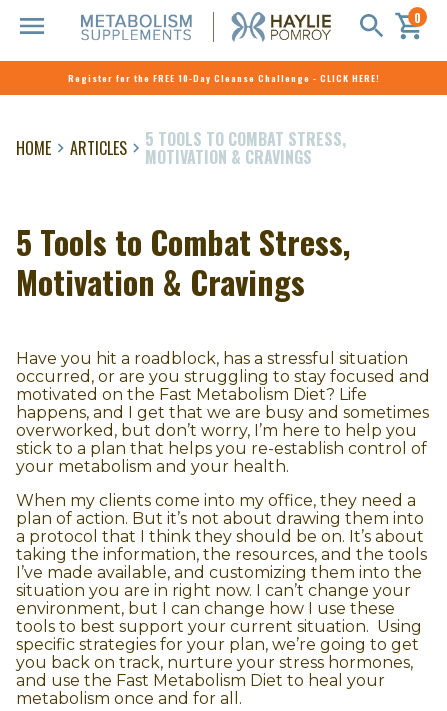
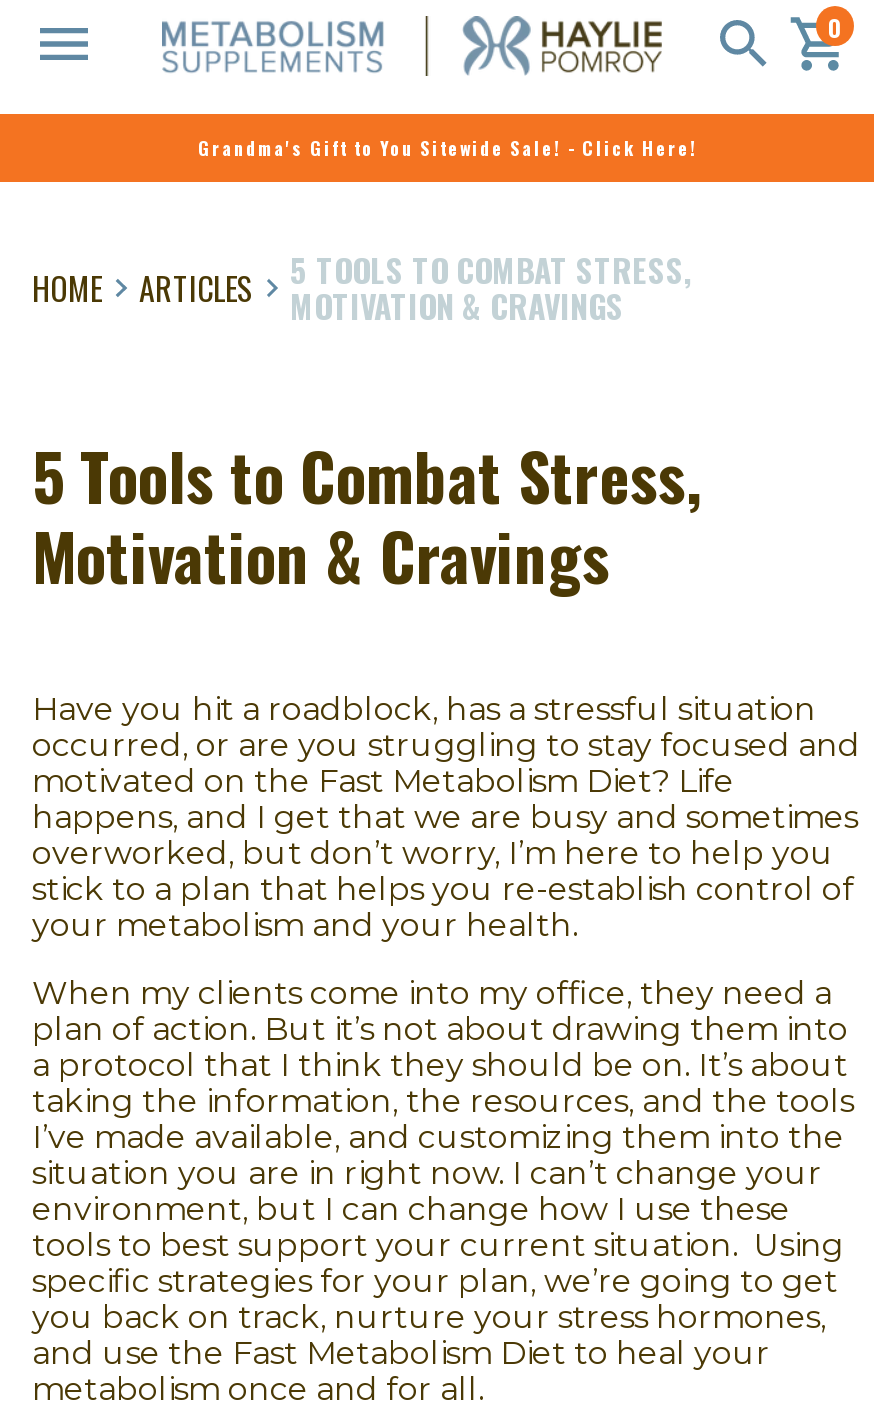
- Register for the FREE 10-Day Cleanse Challenge - CLICK HERE!
+ Grandma's Gift to You Sitewide Sale! - Click Here!
